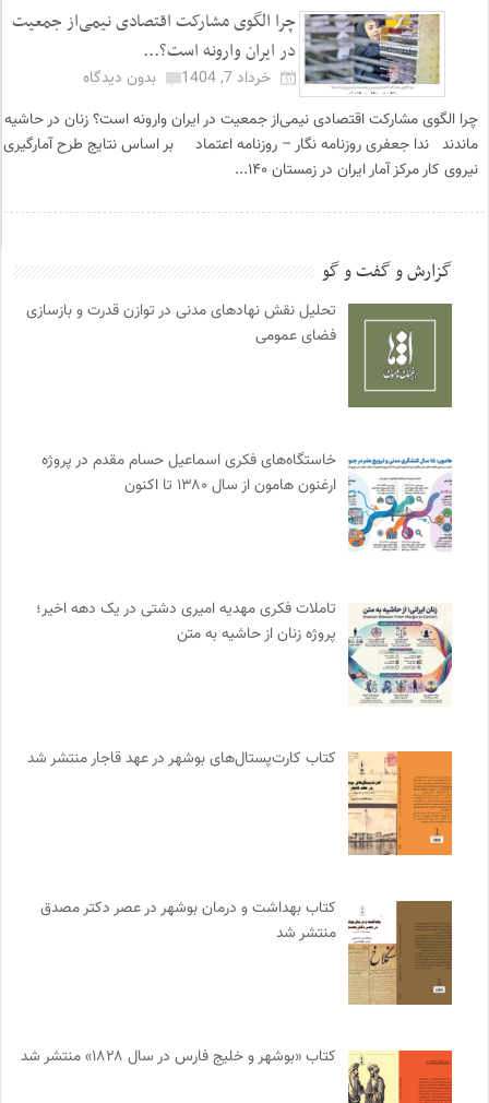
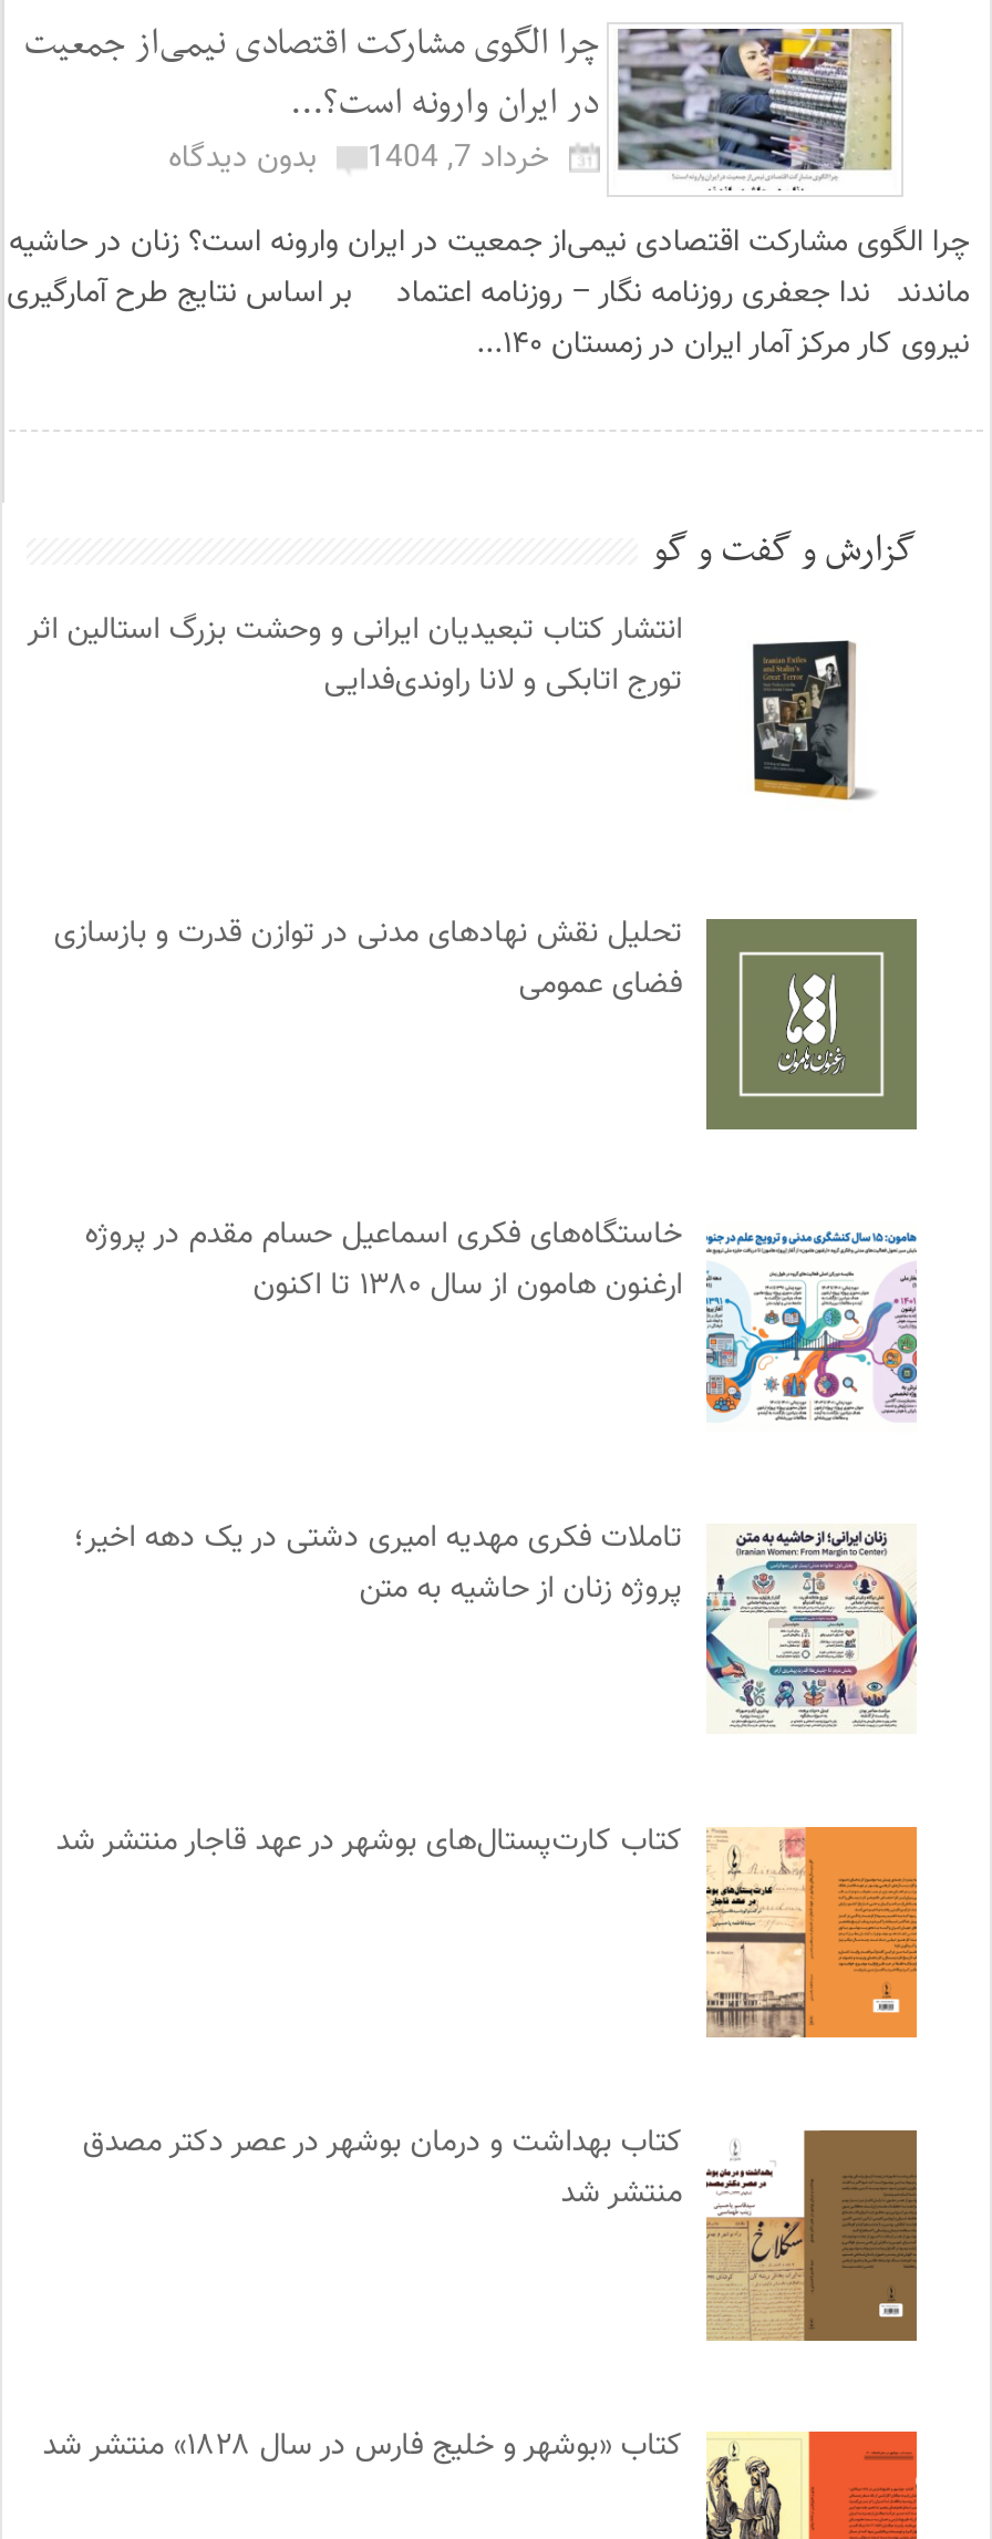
+ [image]
+ انتشار کتاب تبعیدیان ایرانی و وحشت بزرگ استالین اثر
+ تورج اتابکی و لانا راوندی‌فدایی
